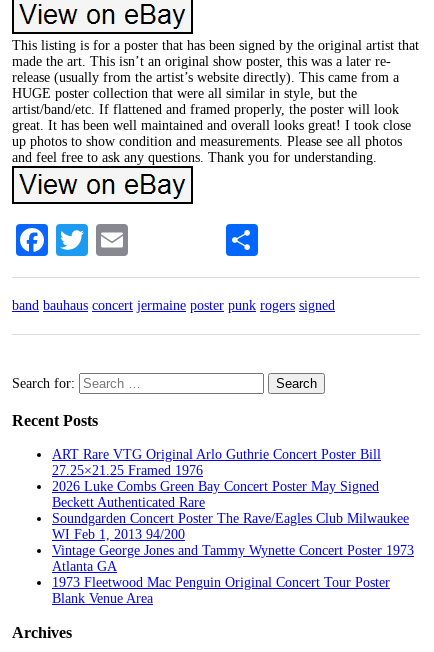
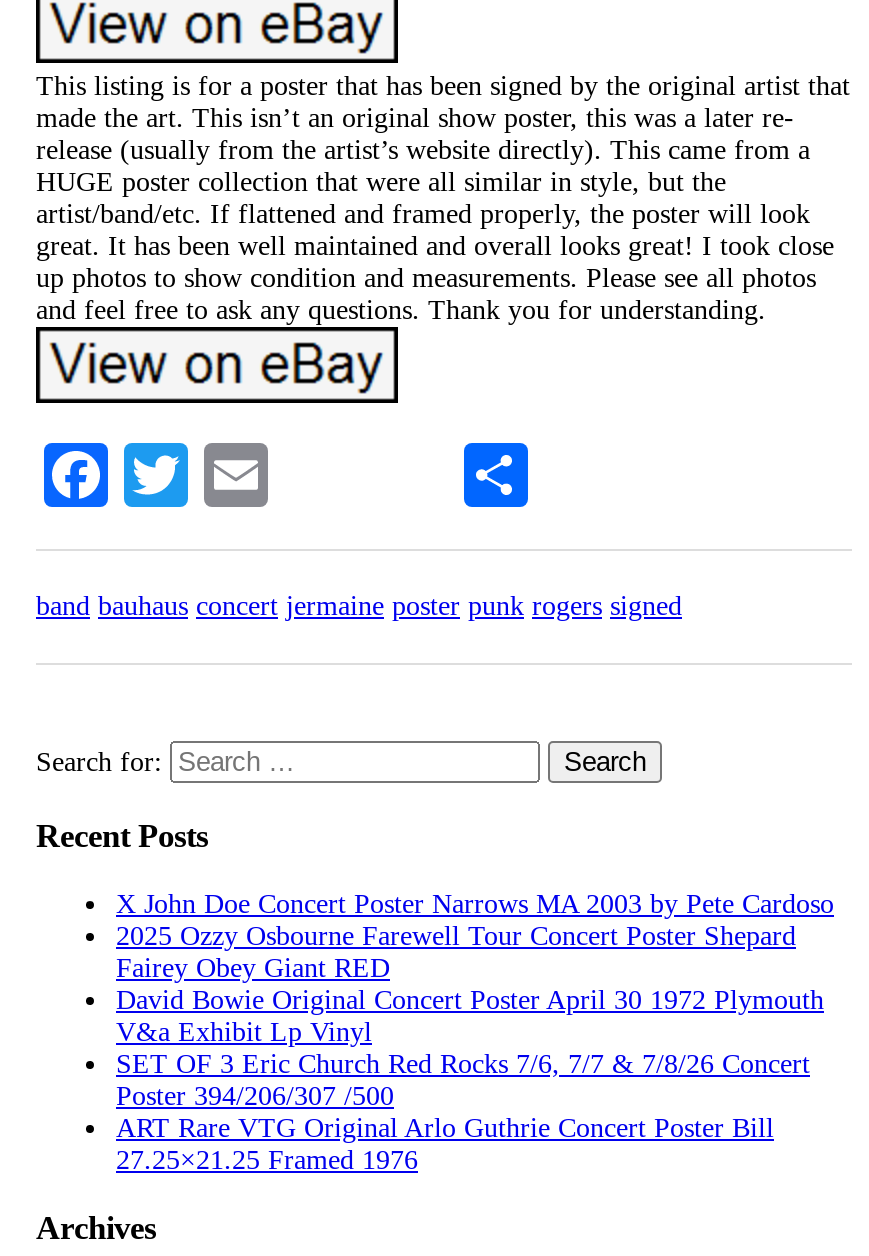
+ X John Doe Concert Poster Narrows MA 2003 by Pete Cardoso
+ 2025 Ozzy Osbourne Farewell Tour Concert Poster Shepard
+ Fairey Obey Giant RED
+ David Bowie Original Concert Poster April 30 1972 Plymouth
+ V&a Exhibit Lp Vinyl
+ SET OF 3 Eric Church Red Rocks 7/6, 7/7 & 7/8/26 Concert
+ Poster 394/206/307 /500

moved down: ART Rare VTG Original Arlo Guthrie Concert Poster Bill | 27.25×21.25 Framed 1976

- 2026 Luke Combs Green Bay Concert Poster May Signed
- Beckett Authenticated Rare
- Soundgarden Concert Poster The Rave/Eagles Club Milwaukee
- WI Feb 1, 2013 94/200
- Vintage George Jones and Tammy Wynette Concert Poster 1973
- Atlanta GA
- 1973 Fleetwood Mac Penguin Original Concert Tour Poster
- Blank Venue Area
